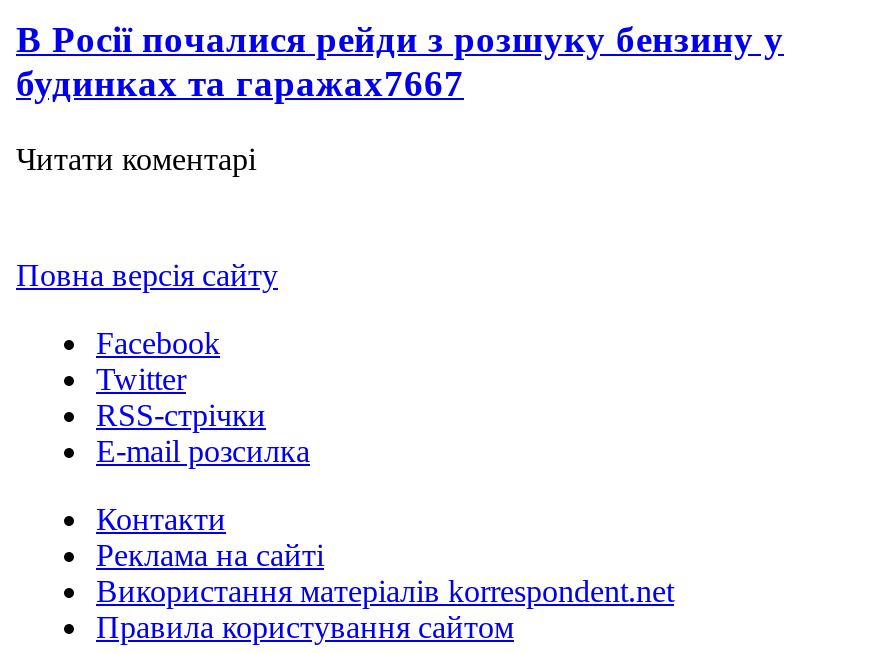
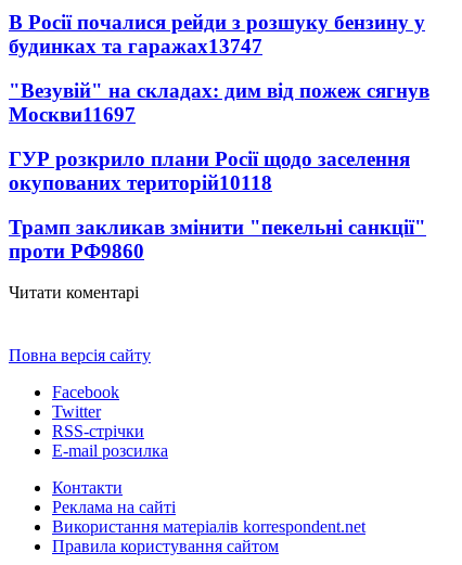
- будинках та гаражах7667
+ будинках та гаражах13747
+ "Везувій" на складах: дим від пожеж сягнув
+ Москви11697
+ ГУР розкрило плани Росії щодо заселення
+ окупованих територій10118
+ Трамп закликав змінити "пекельні санкції"
+ проти РФ9860
